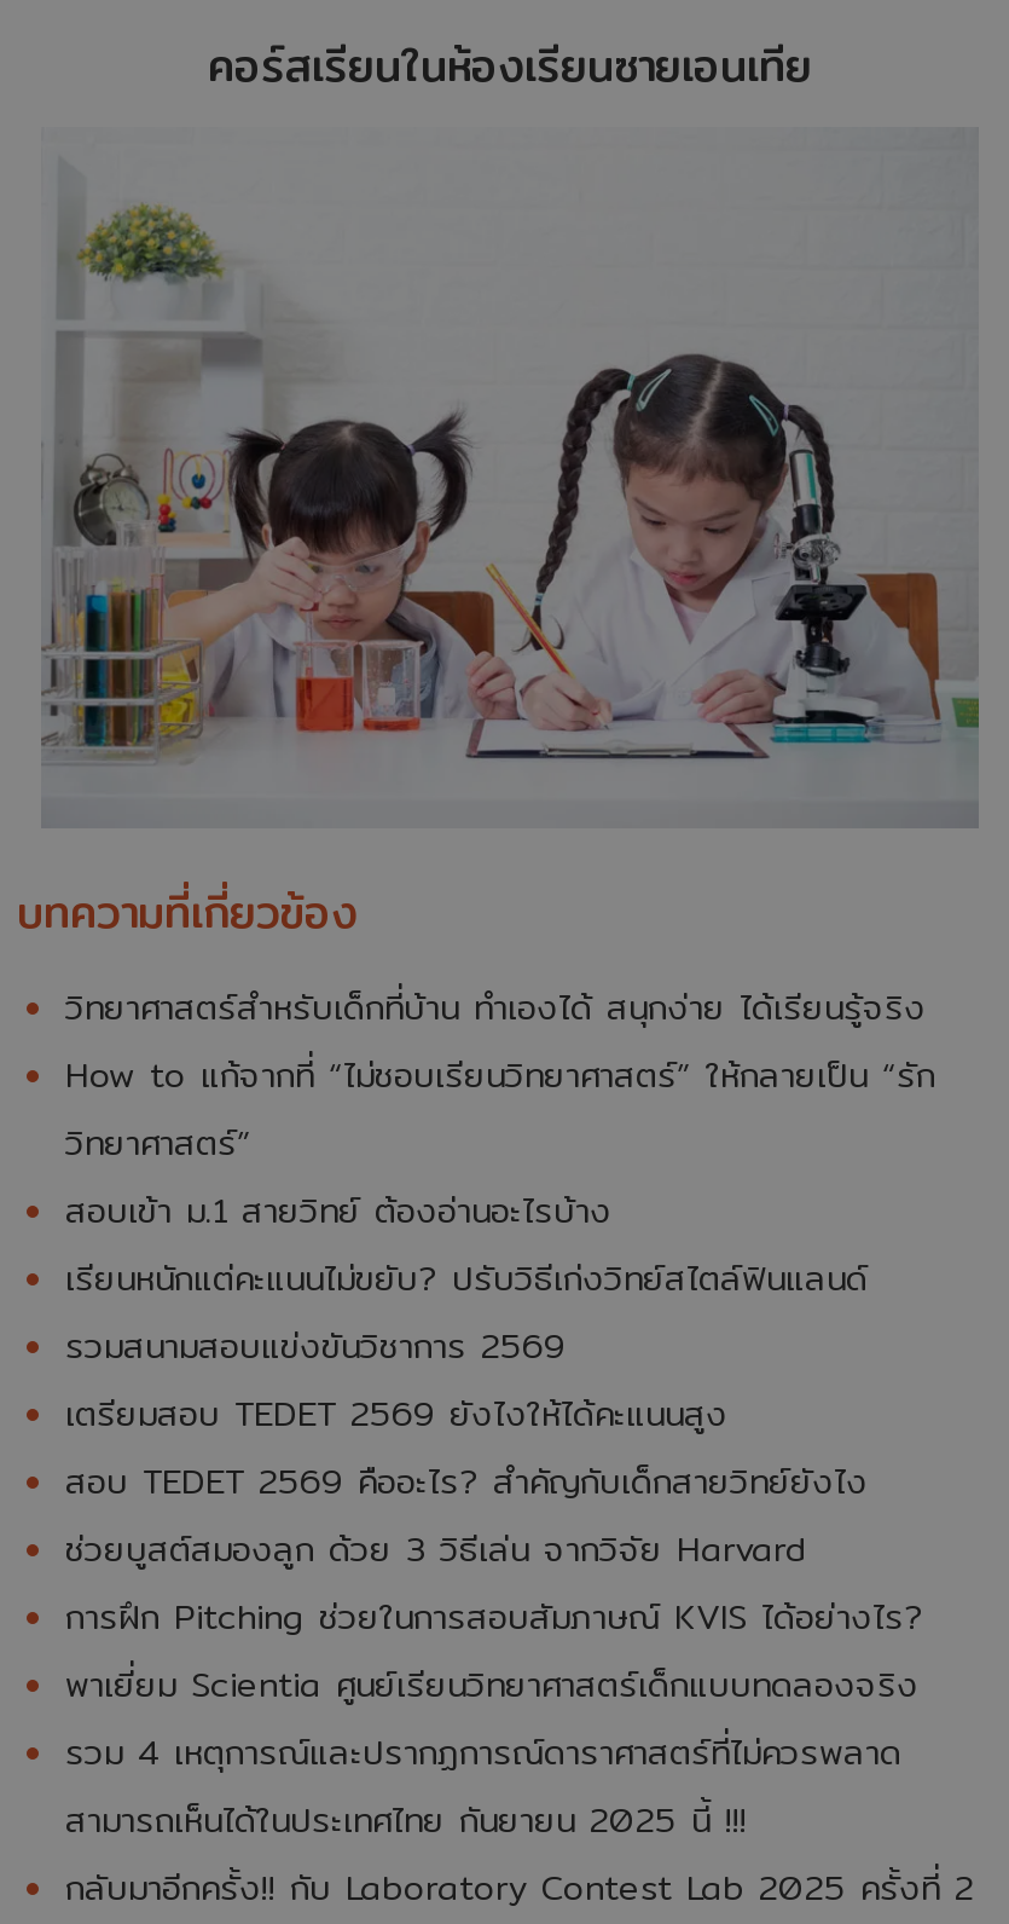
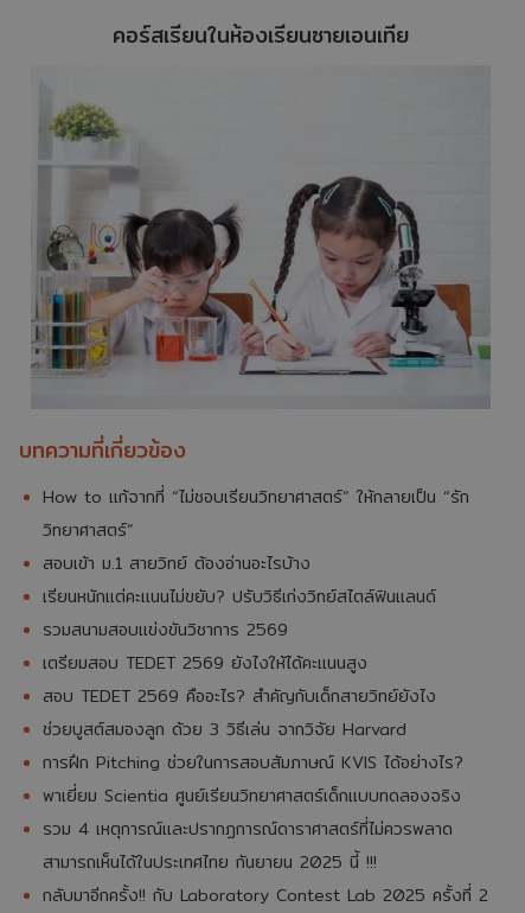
- วิทยาศาสตร์สำหรับเด็กที่บ้าน ทำเองได้ สนุกง่าย ได้เรียนรู้จริง
